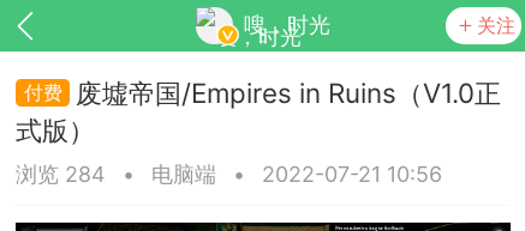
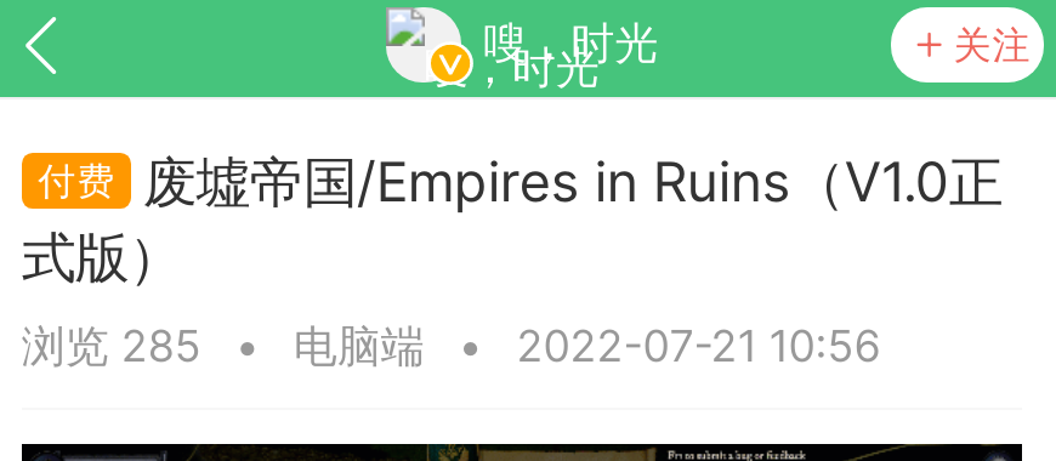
- 浏览 284
+ 浏览 285
